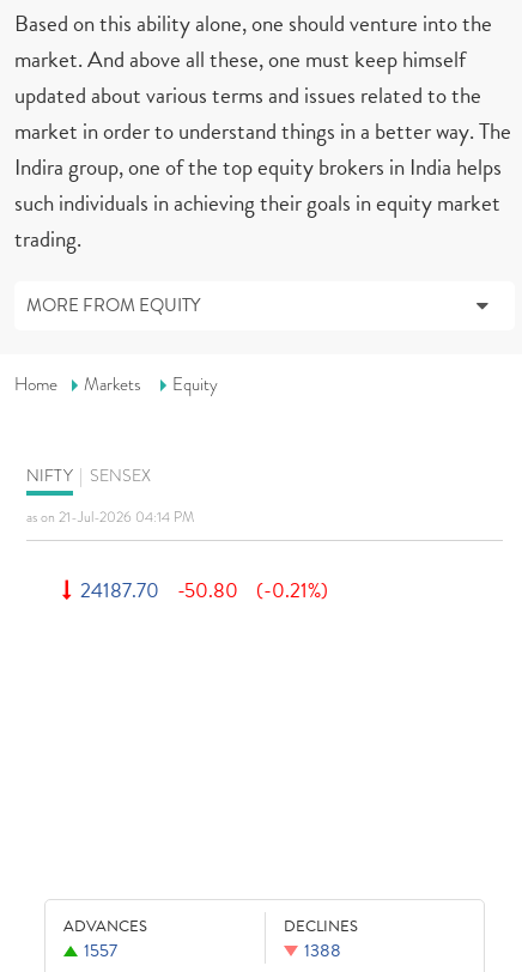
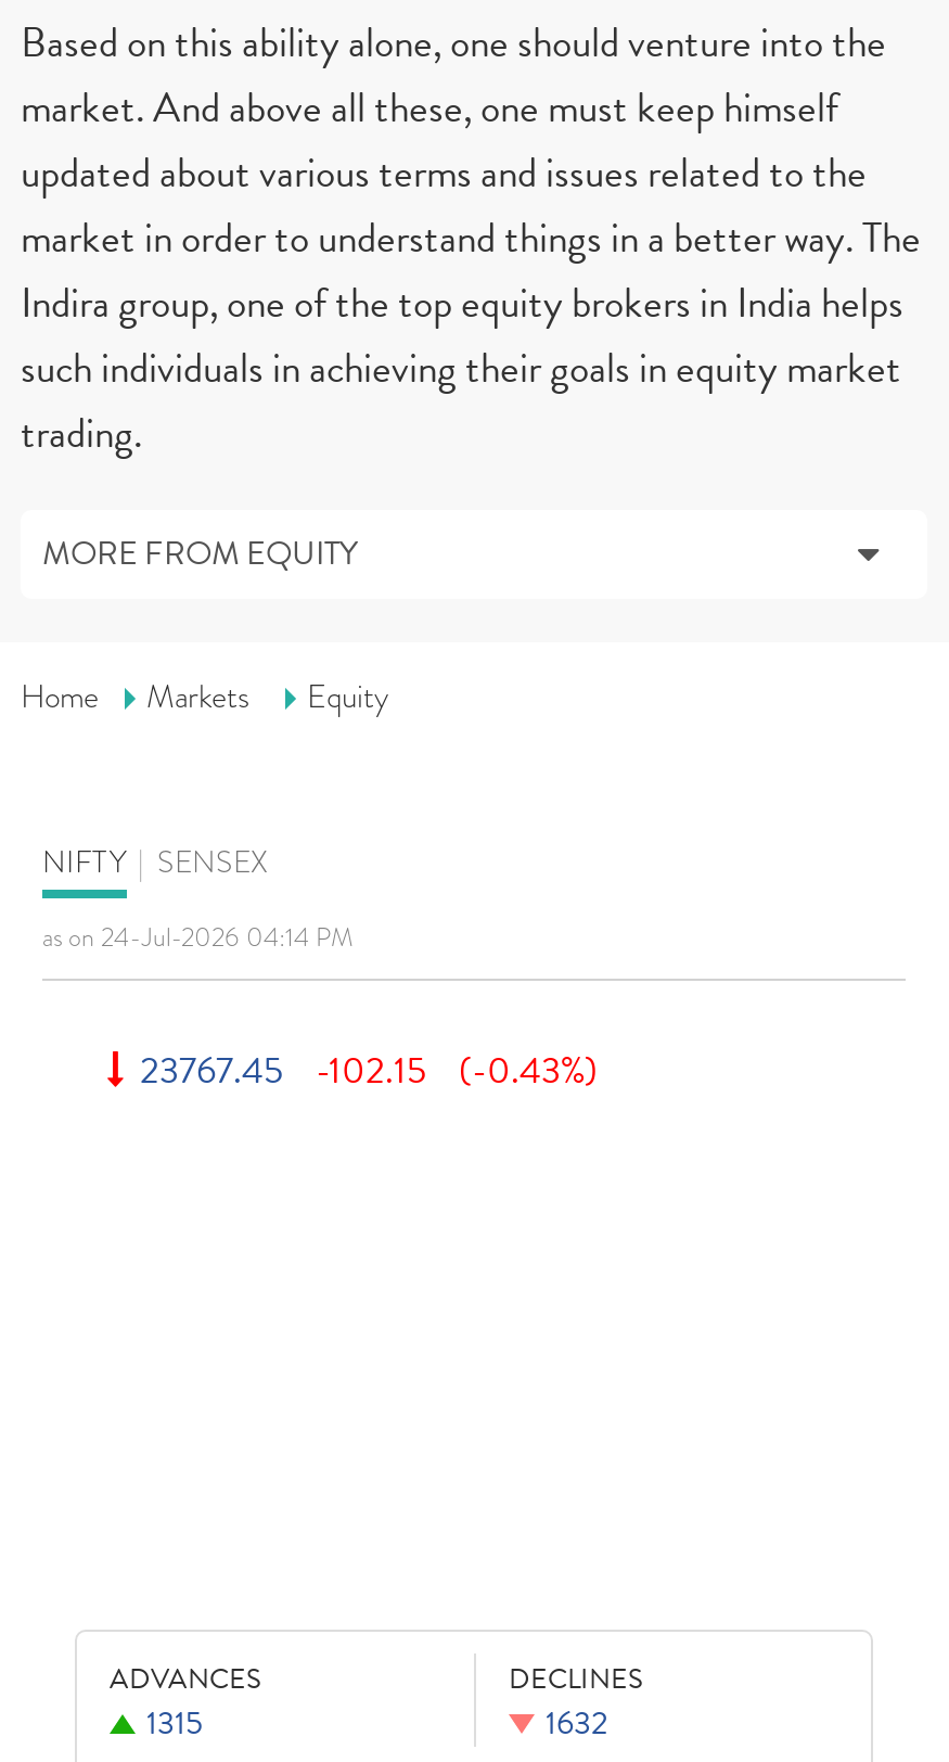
- as on 21-Jul-2026 04:14 PM
+ as on 24-Jul-2026 04:14 PM

- 24187.70 -50.80 (-0.21%)
+ 23767.45 -102.15 (-0.43%)

- 1557
+ 1315

- 1388
+ 1632
